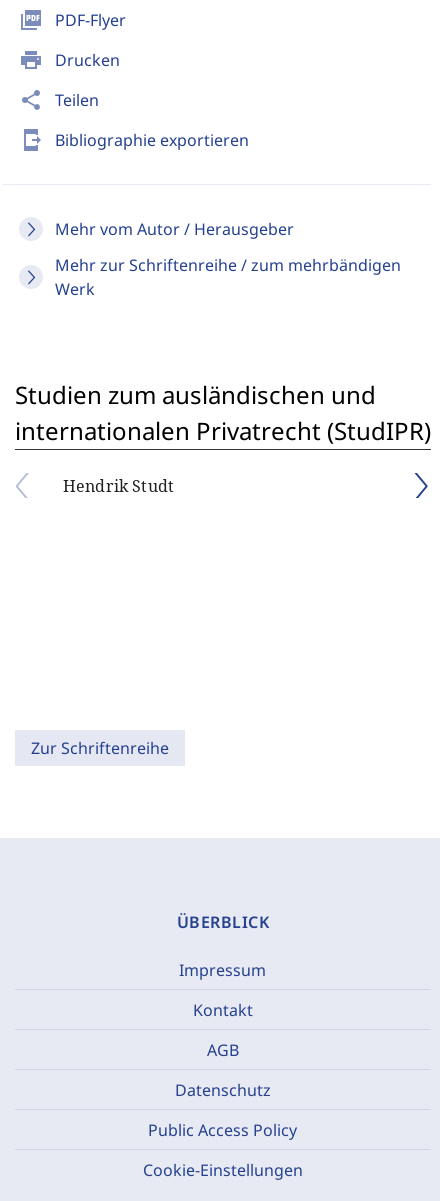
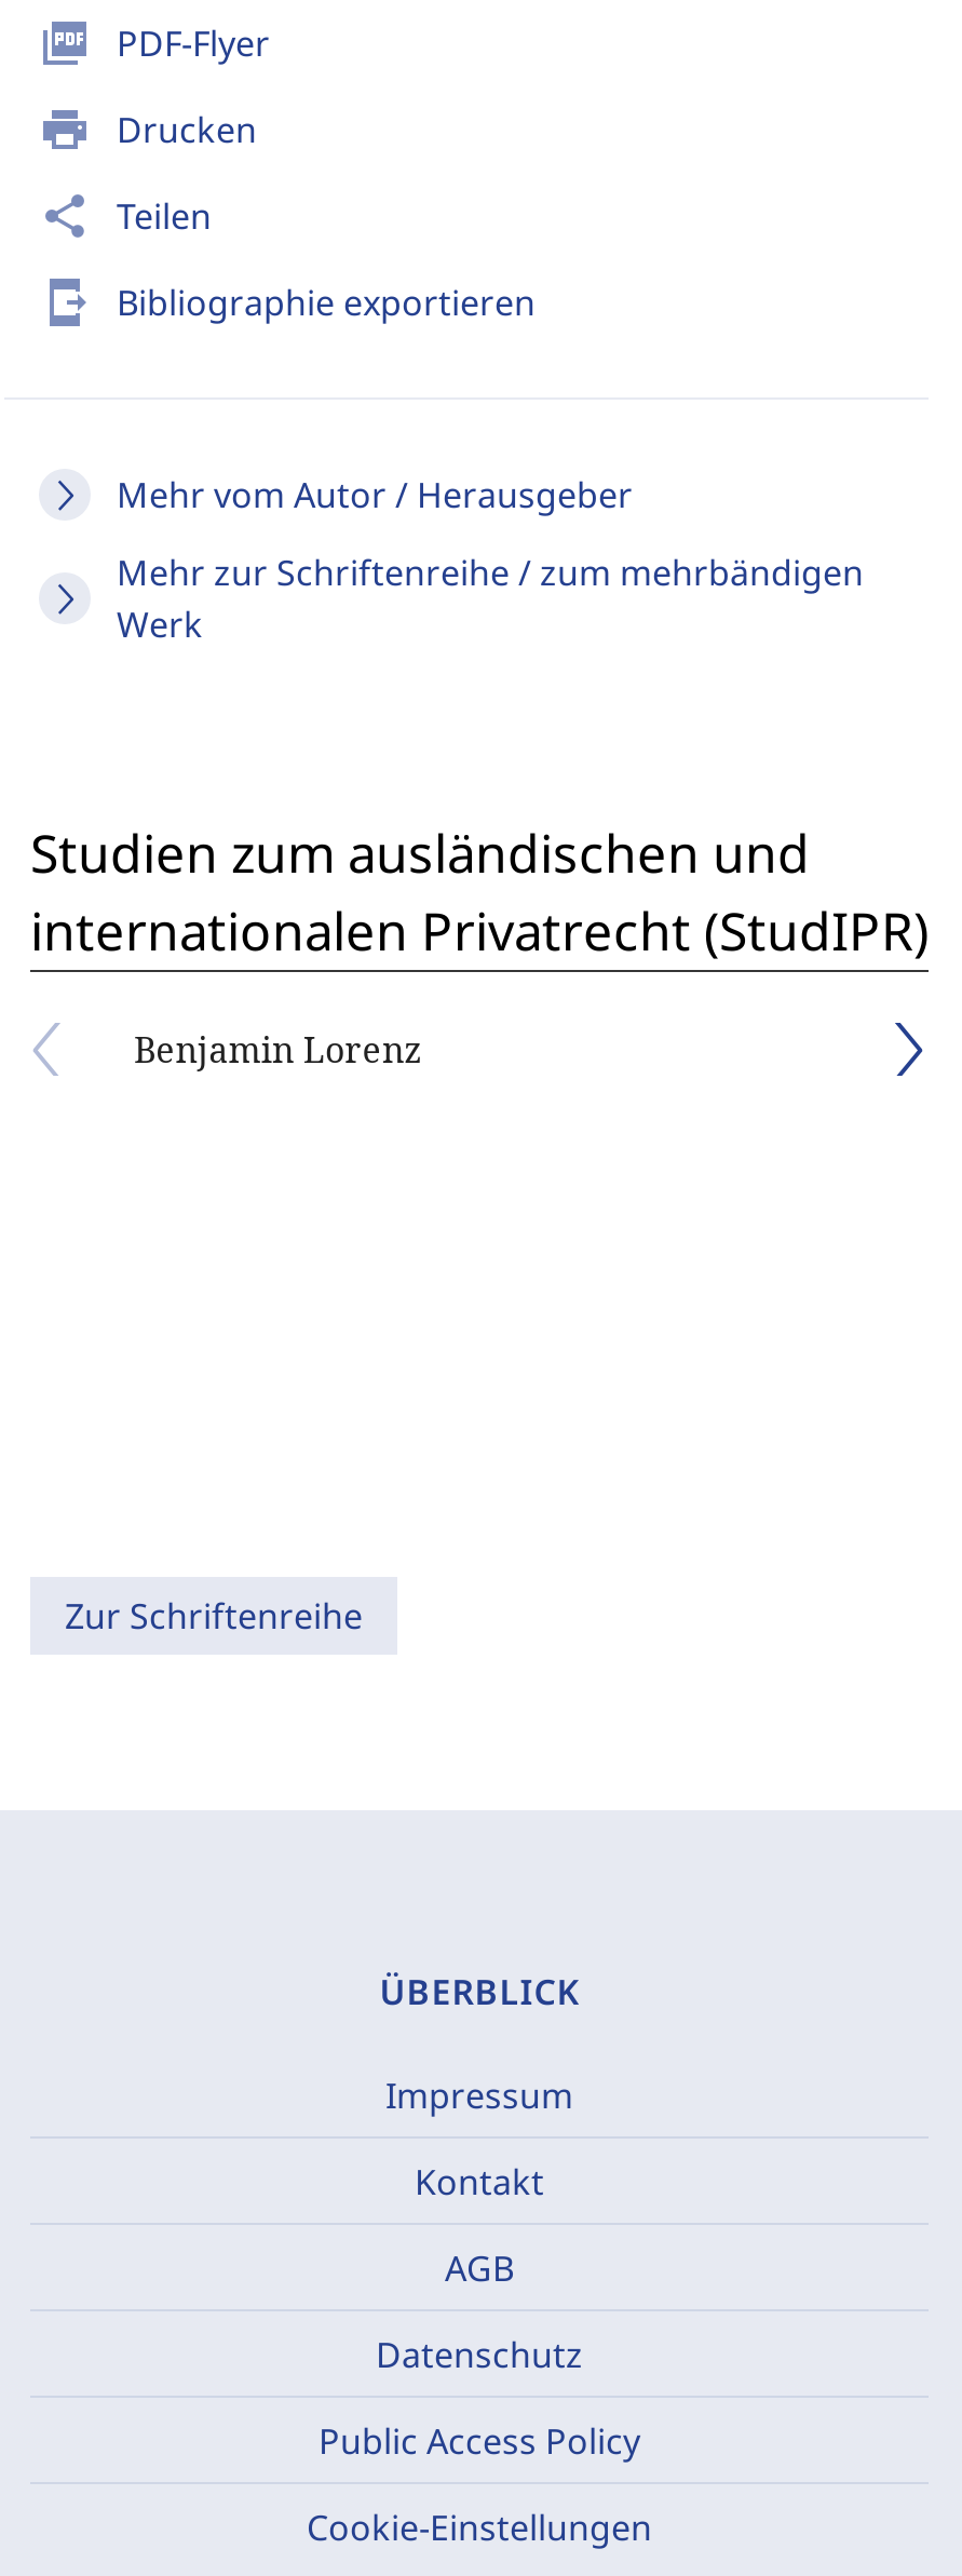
- Hendrik Studt
+ Benjamin Lorenz
